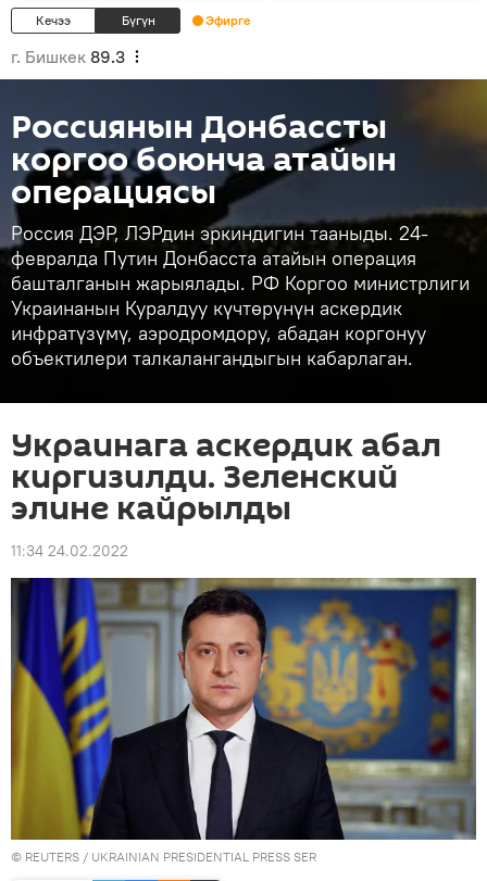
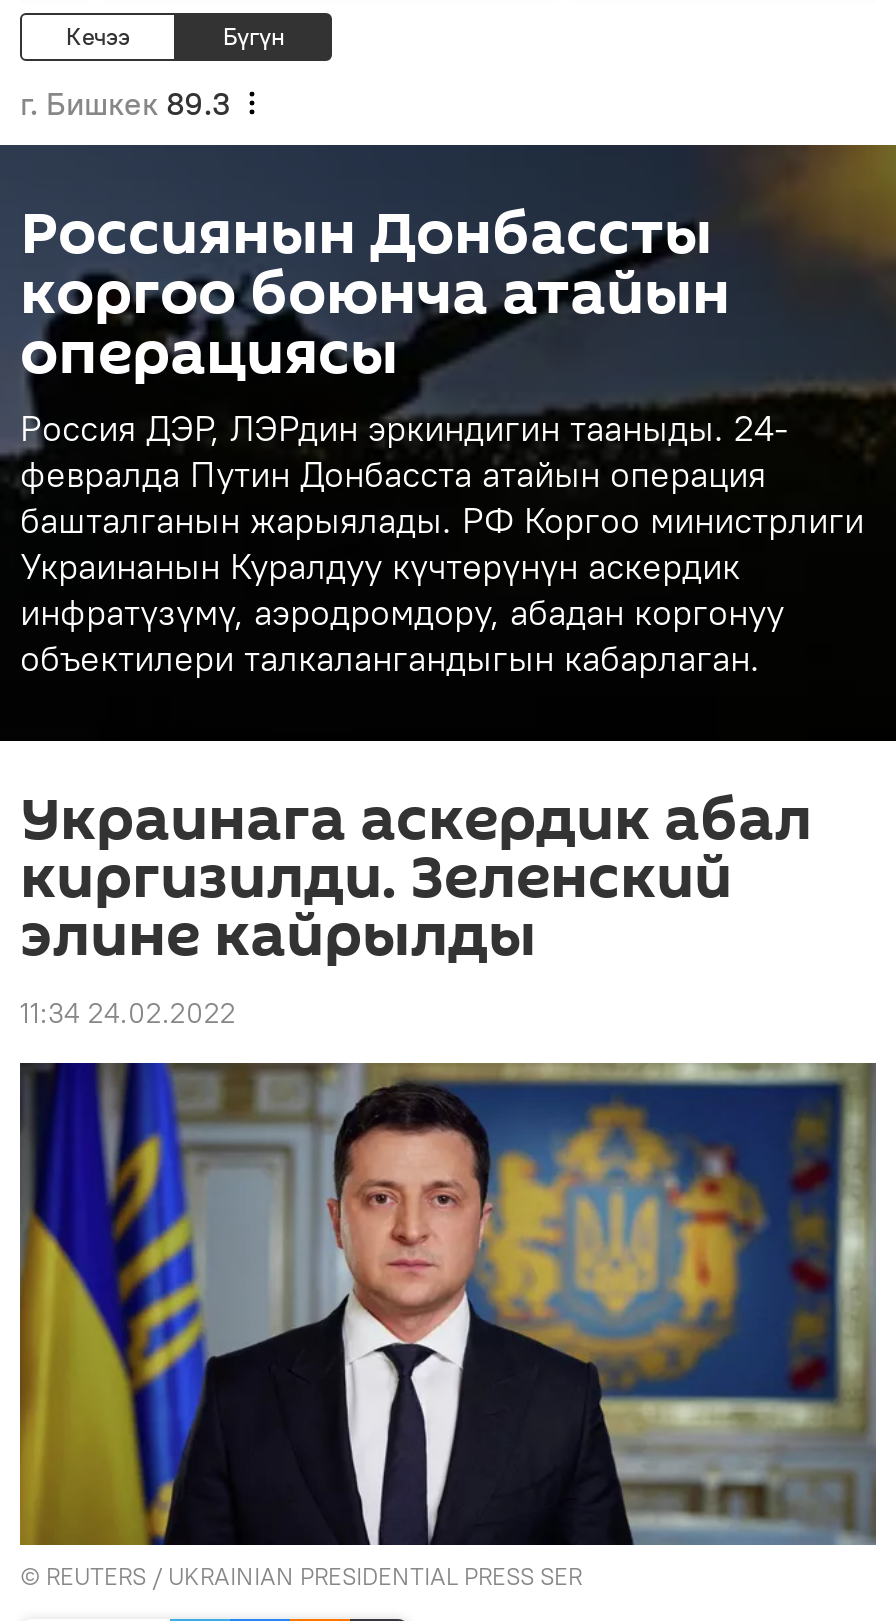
- Эфирге
